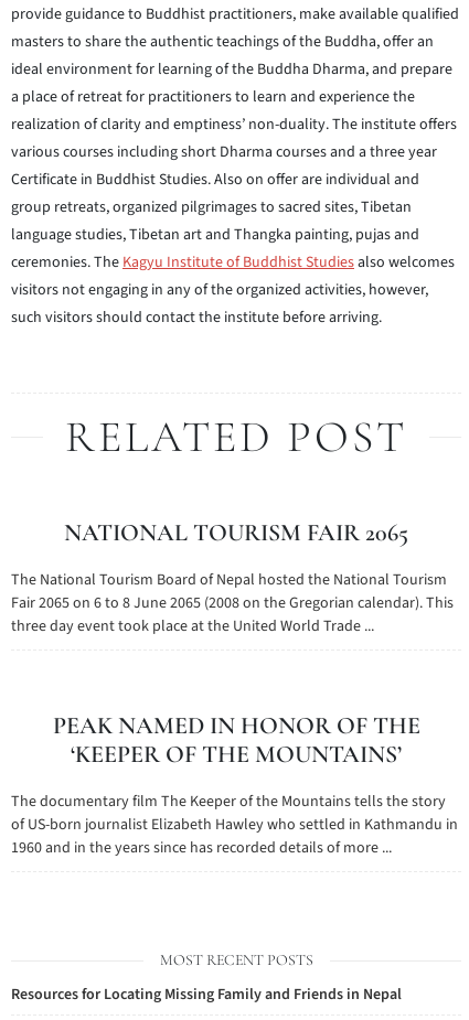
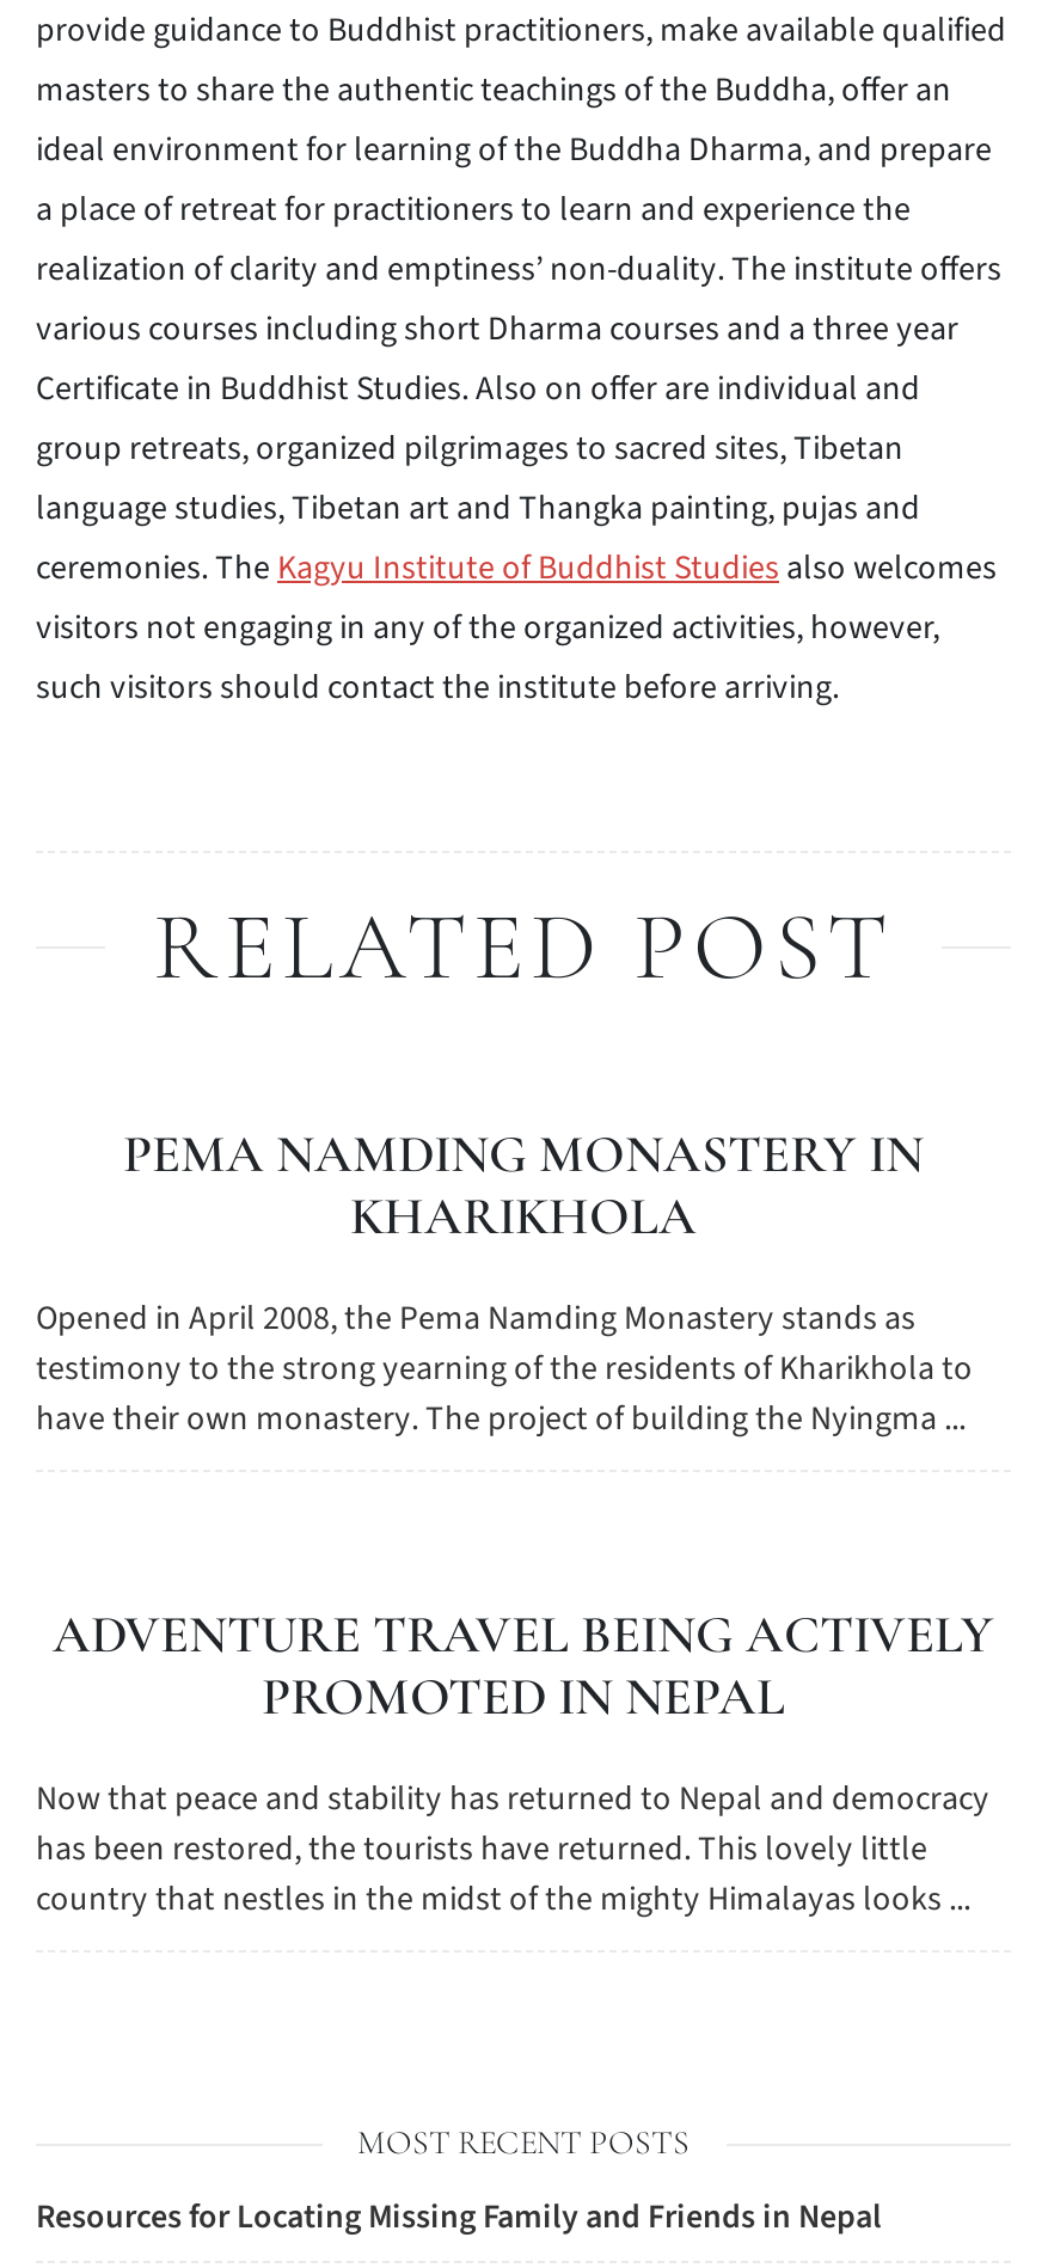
- NATIONAL TOURISM FAIR 2065
+ PEMA NAMDING MONASTERY IN
+ KHARIKHOLA

- The National Tourism Board of Nepal hosted the National Tourism
- Fair 2065 on 6 to 8 June 2065 (2008 on the Gregorian calendar). This
- three day event took place at the United World Trade ...
+ Opened in April 2008, the Pema Namding Monastery stands as
+ testimony to the strong yearning of the residents of Kharikhola to
+ have their own monastery. The project of building the Nyingma ...

- PEAK NAMED IN HONOR OF THE
- ‘KEEPER OF THE MOUNTAINS’
+ ADVENTURE TRAVEL BEING ACTIVELY
+ PROMOTED IN NEPAL

- The documentary film The Keeper of the Mountains tells the story
- of US-born journalist Elizabeth Hawley who settled in Kathmandu in
- 1960 and in the years since has recorded details of more ...
+ Now that peace and stability has returned to Nepal and democracy
+ has been restored, the tourists have returned. This lovely little
+ country that nestles in the midst of the mighty Himalayas looks ...
